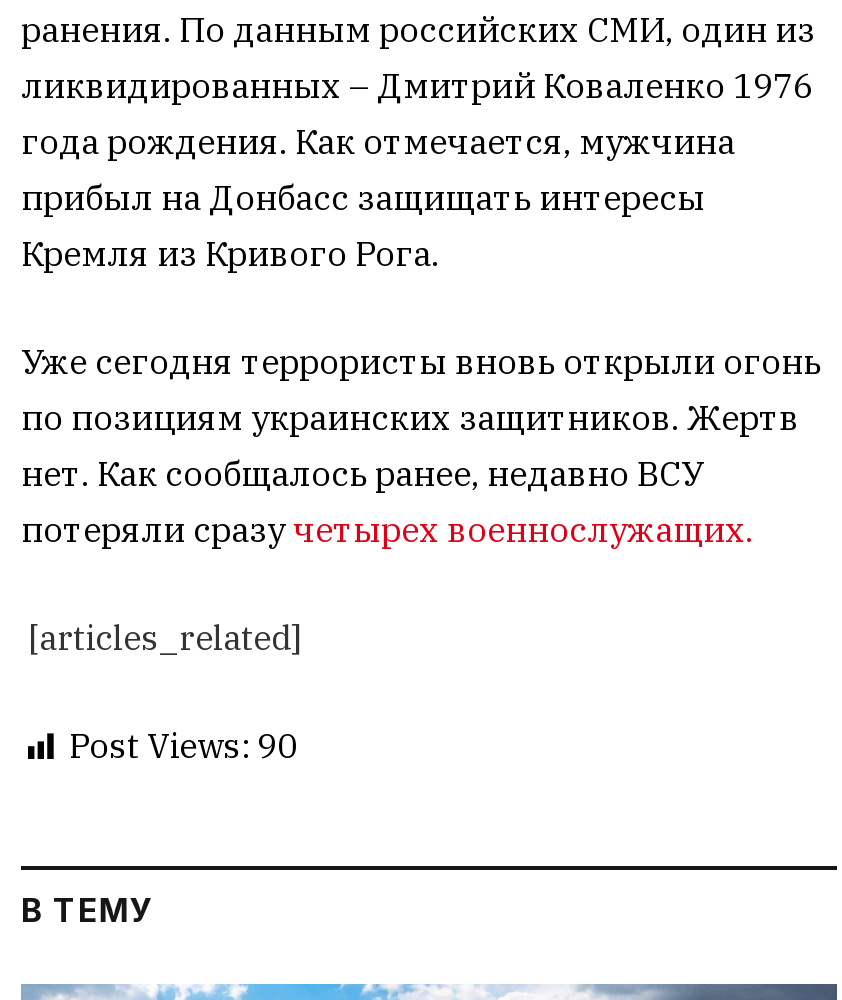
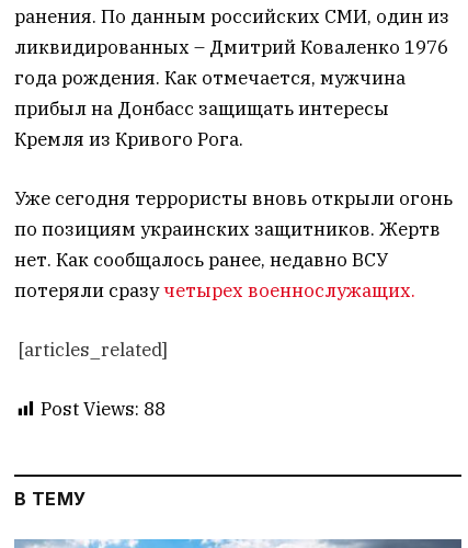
- Post Views: 90
+ Post Views: 88
